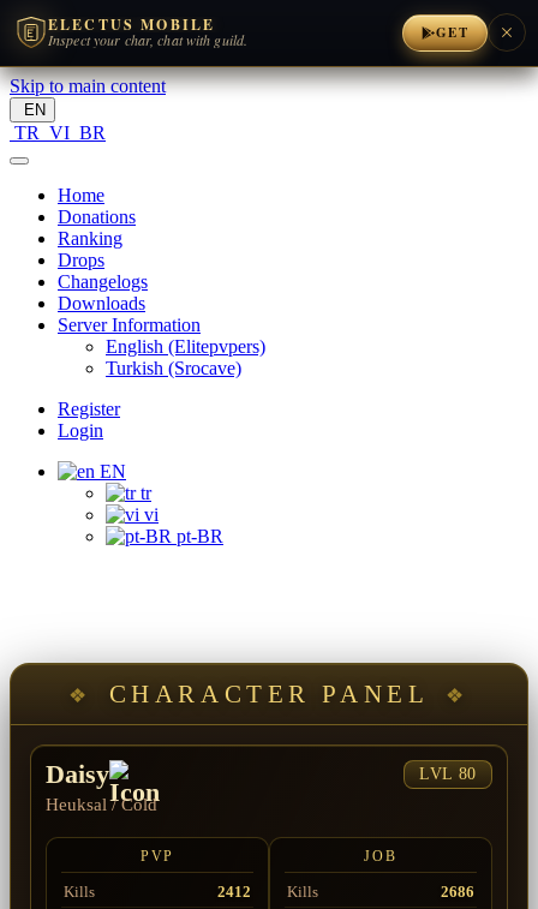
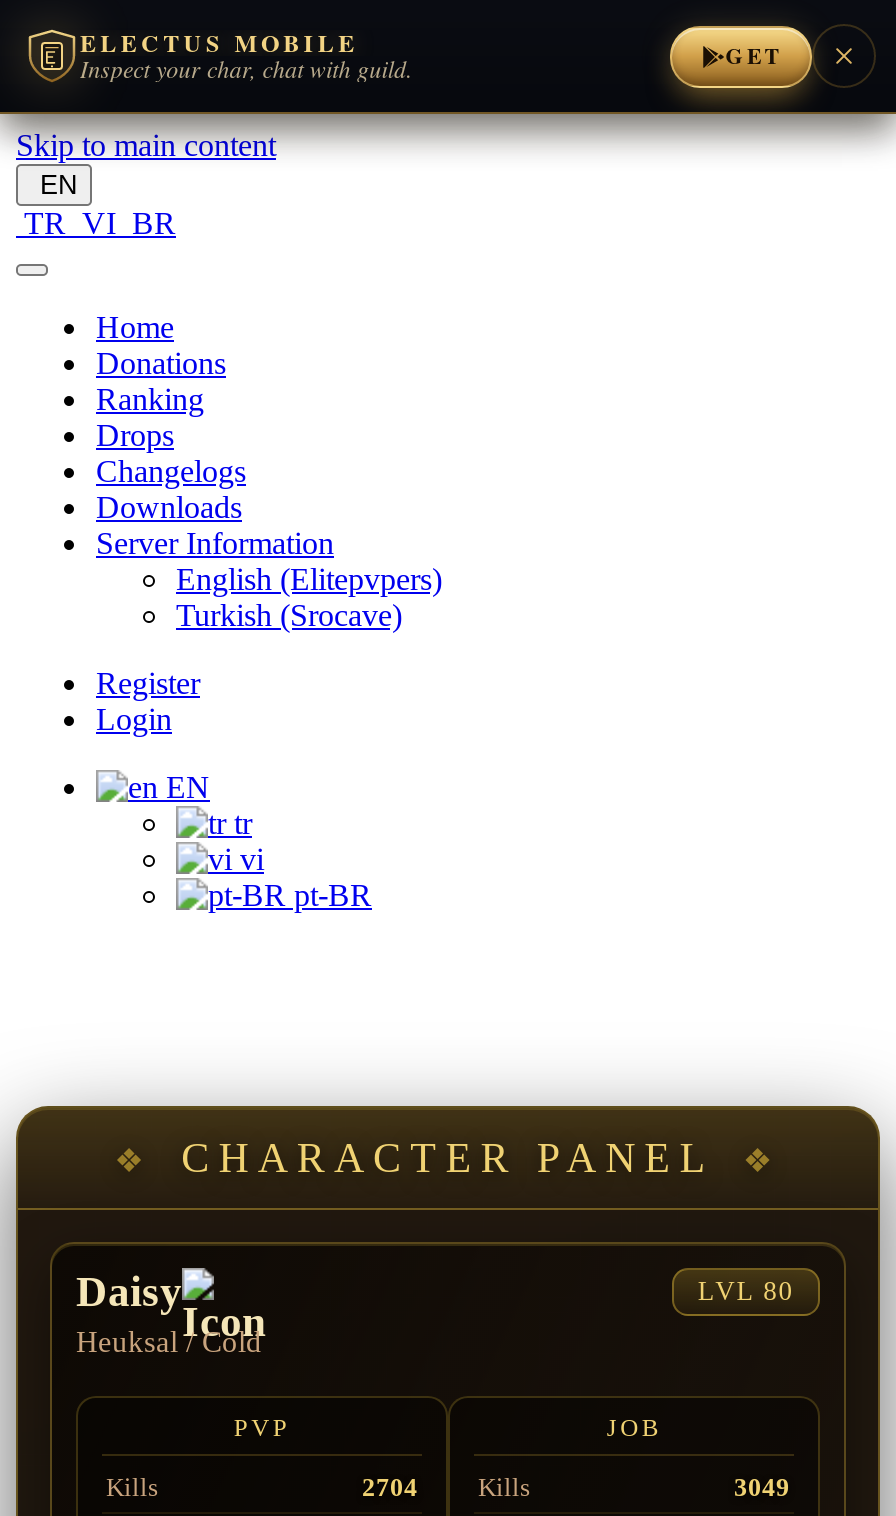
- 2412 Kills
+ 2704 Kills

- 2686
+ 3049
